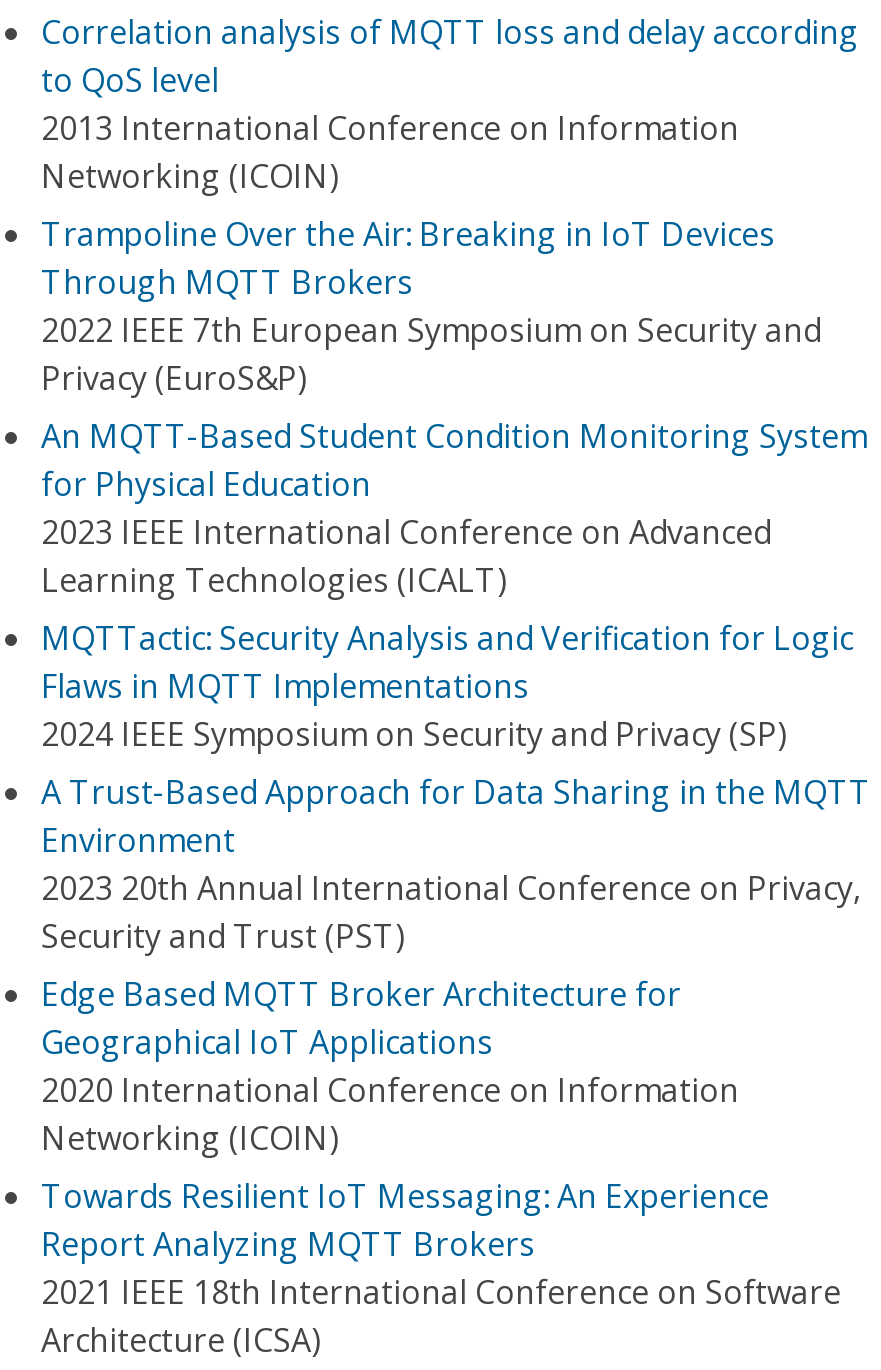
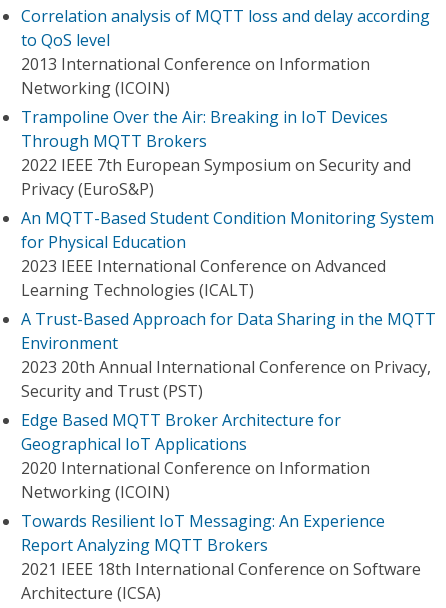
- MQTTactic: Security Analysis and Verification for Logic
- Flaws in MQTT Implementations
- 2024 IEEE Symposium on Security and Privacy (SP)
